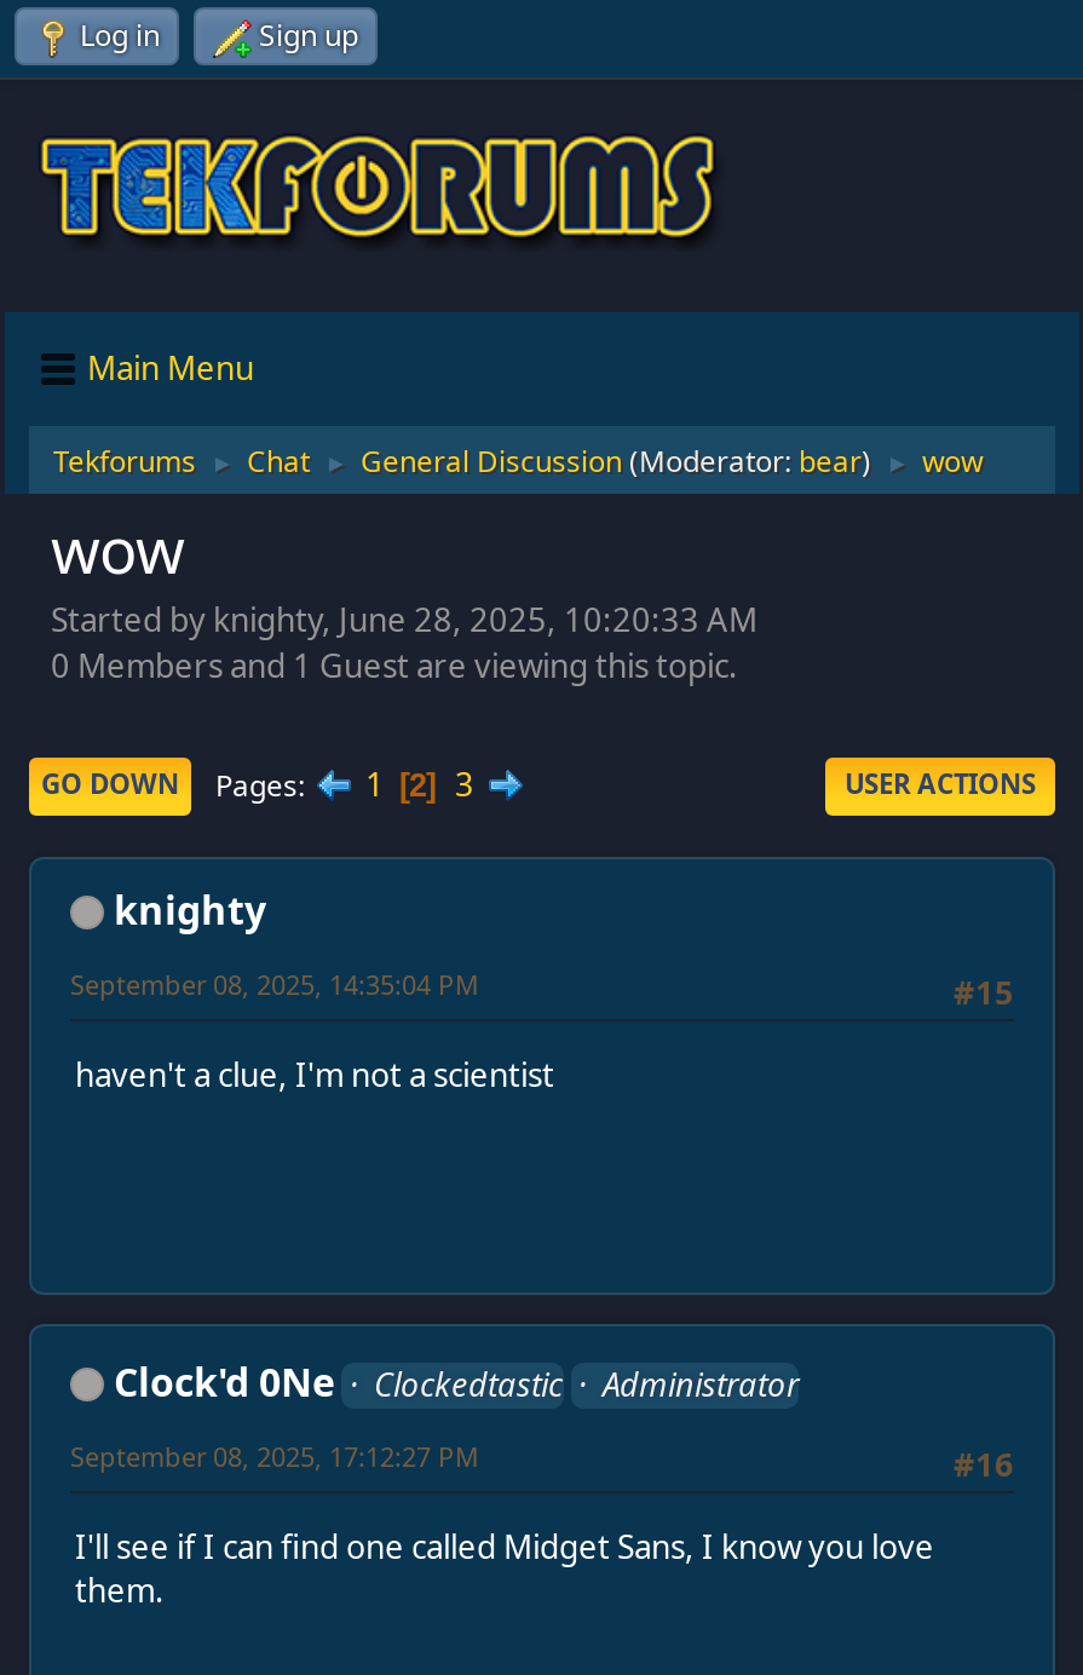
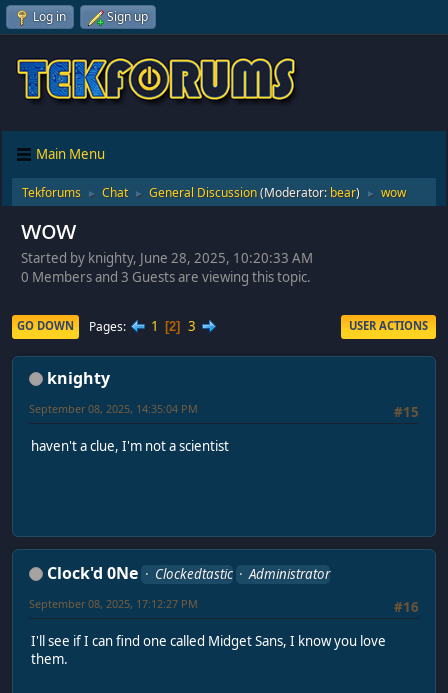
- 0 Members and 1 Guest are viewing this topic.
+ 0 Members and 3 Guests are viewing this topic.
